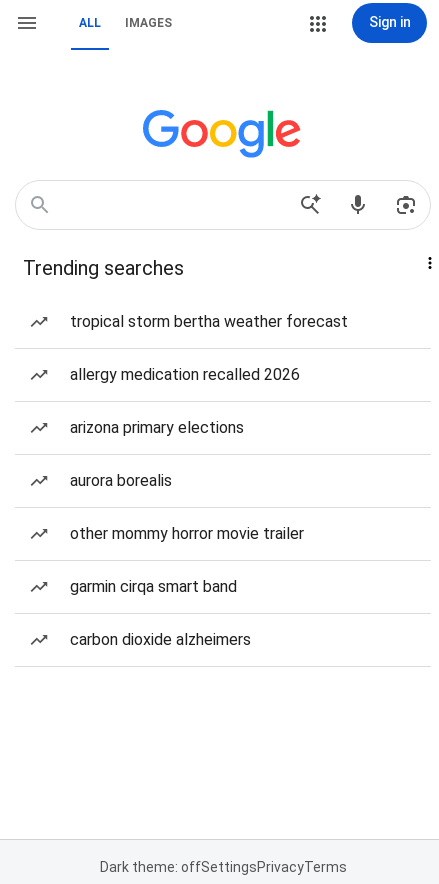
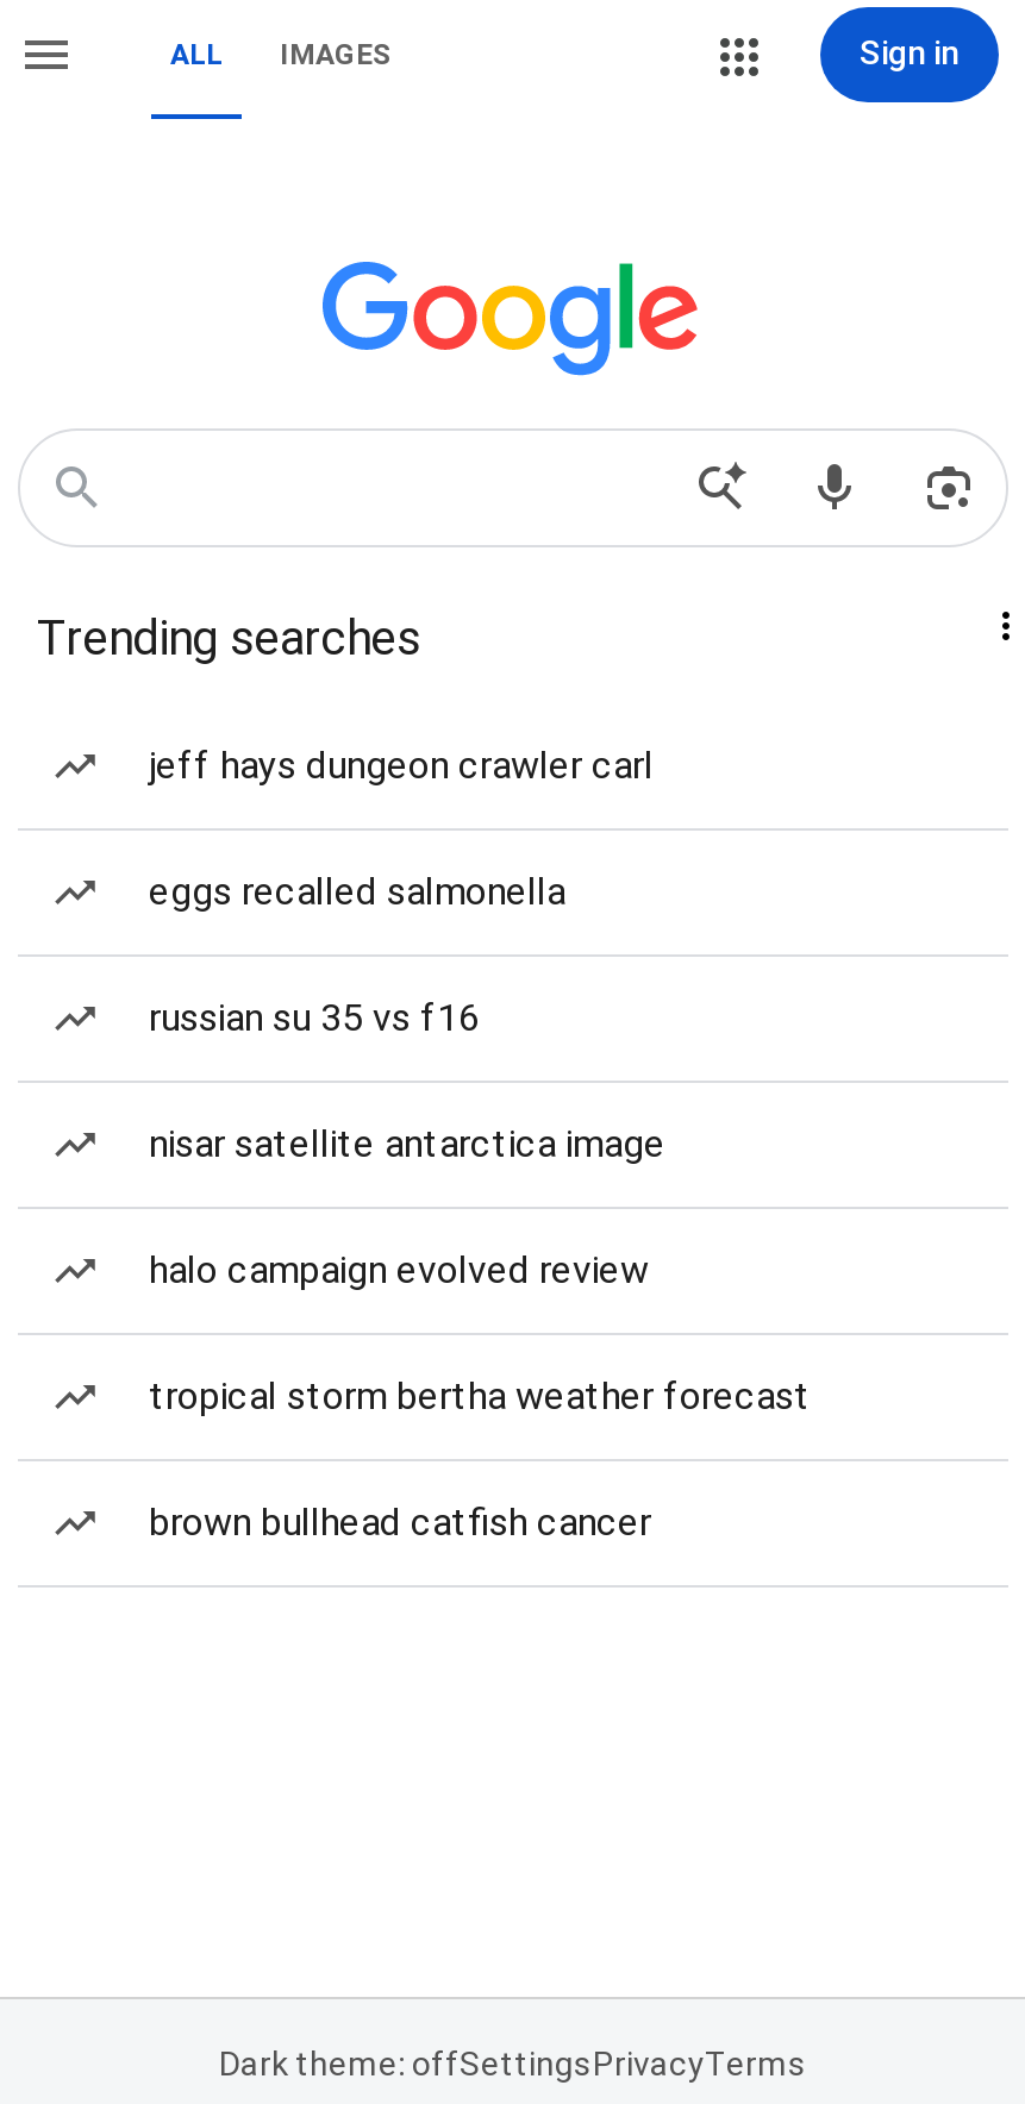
+ jeff hays dungeon crawler carl
+ eggs recalled salmonella
+ russian su 35 vs f16
+ nisar satellite antarctica image
+ halo campaign evolved review

moved down: tropical storm bertha weather forecast

- allergy medication recalled 2026
- arizona primary elections
- aurora borealis
- other mommy horror movie trailer
- garmin cirqa smart band
- carbon dioxide alzheimers
+ brown bullhead catfish cancer
